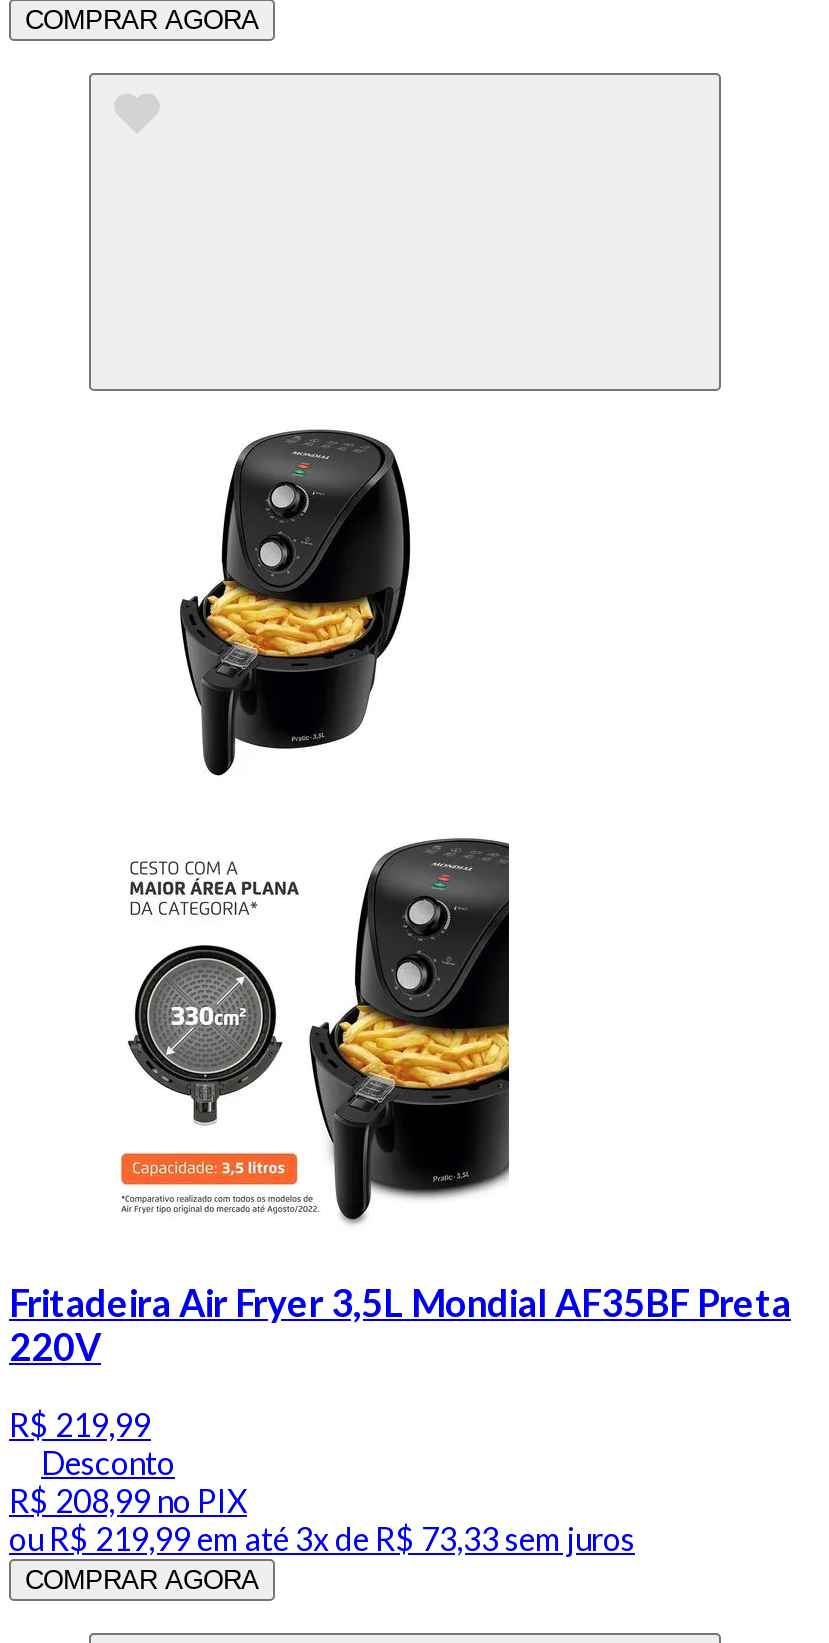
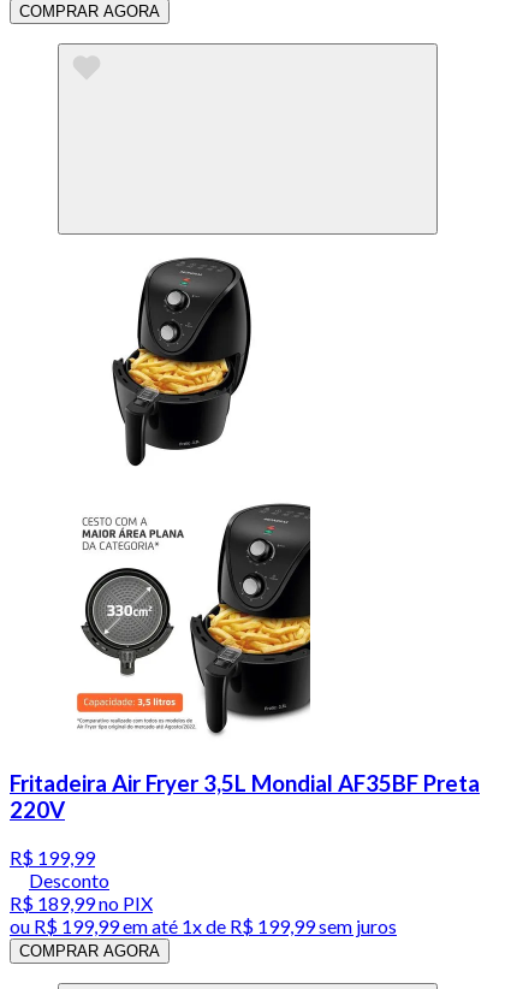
- R$ 219,99
+ R$ 199,99

- R$ 208,99 no PIX
+ R$ 189,99 no PIX

- ou R$ 219,99 em até 3x de R$ 73,33 sem juros
+ ou R$ 199,99 em até 1x de R$ 199,99 sem juros
